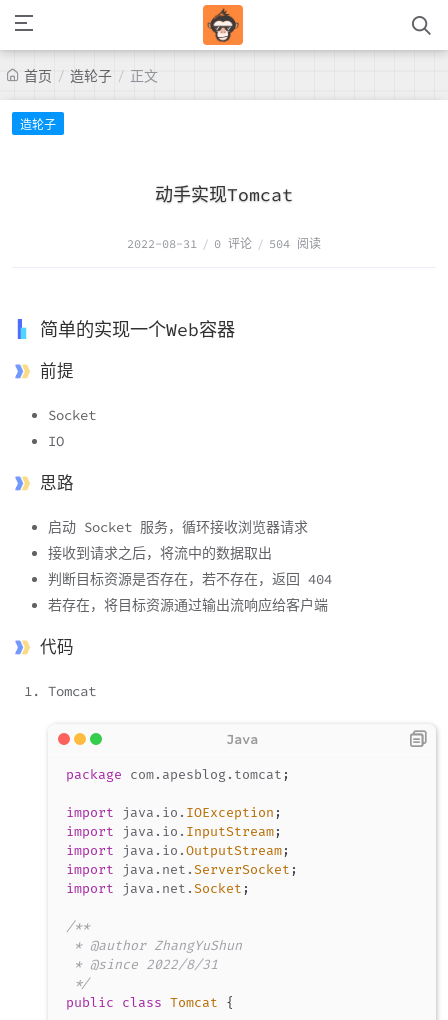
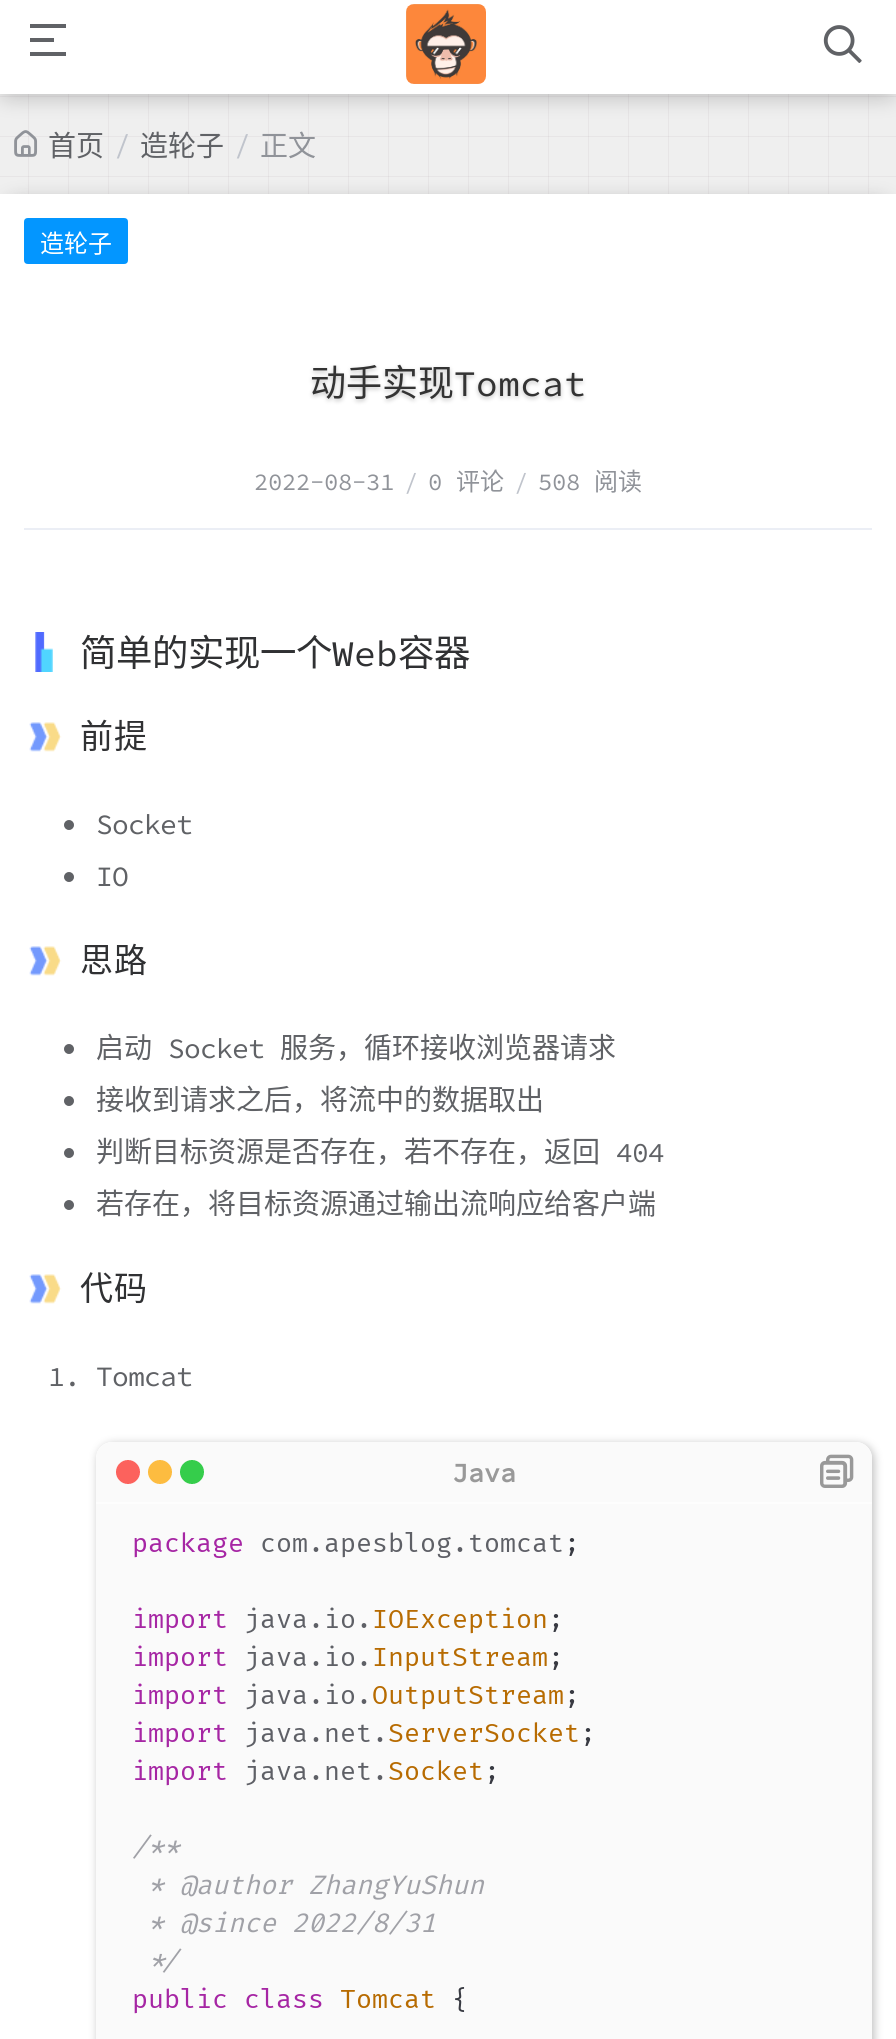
- 2022-08-31 / 0 评论 / 504 阅读
+ 2022-08-31 / 0 评论 / 508 阅读
